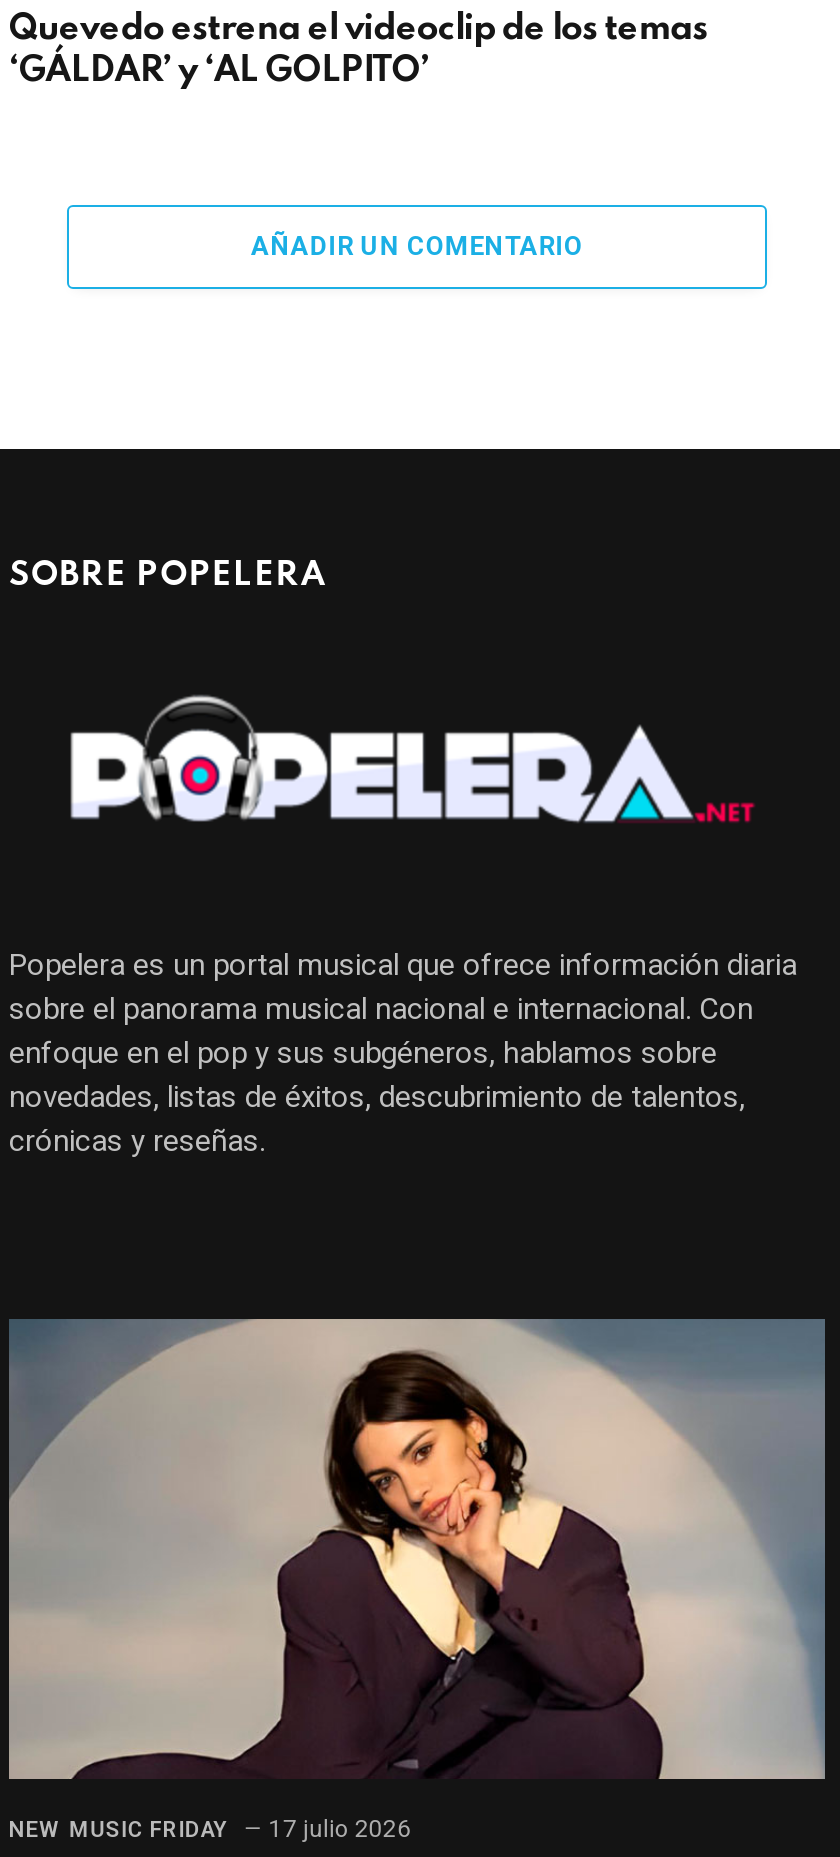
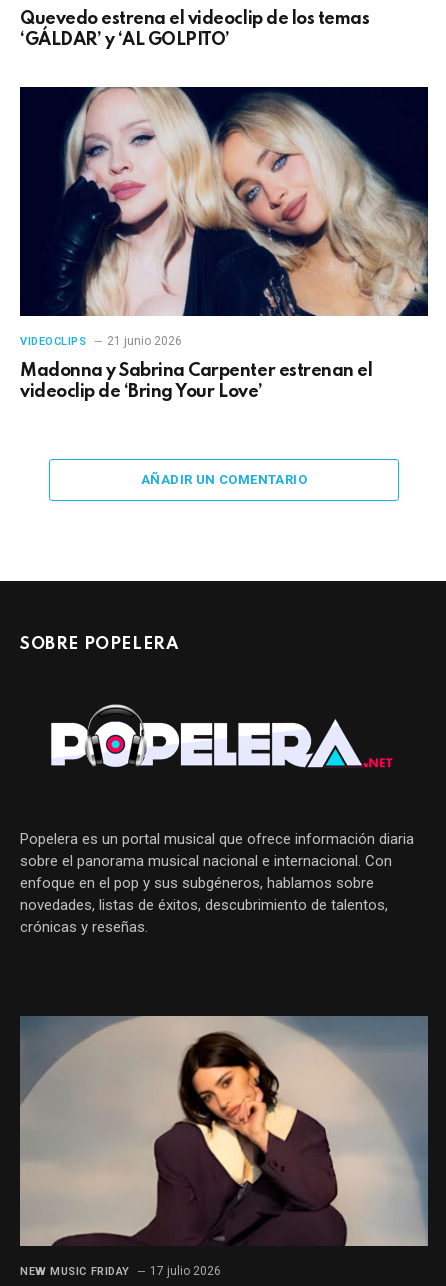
+ [image]
+ VIDEOCLIPS
+ 21 junio 2026
+ Madonna y Sabrina Carpenter estrenan el
+ videoclip de ‘Bring Your Love’
